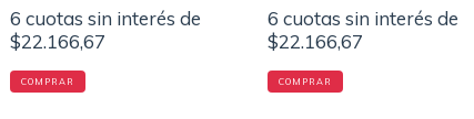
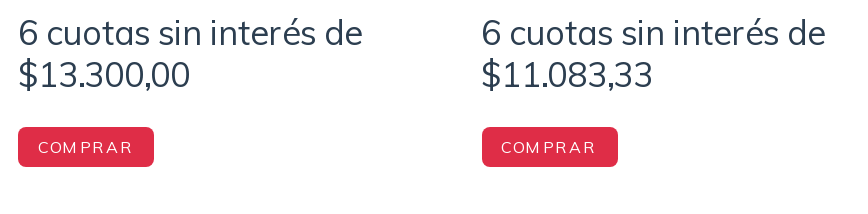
- $22.166,67
+ $13.300,00

- $22.166,67
+ $11.083,33
